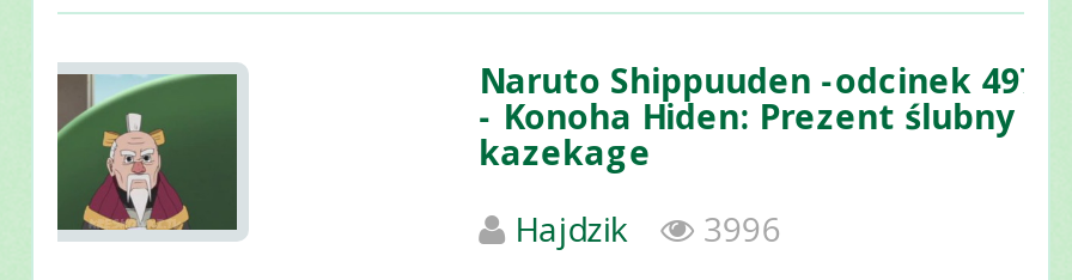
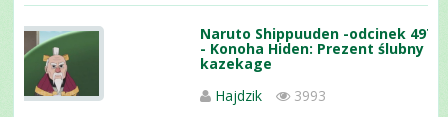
- Hajdzik 3996
+ Hajdzik 3993
